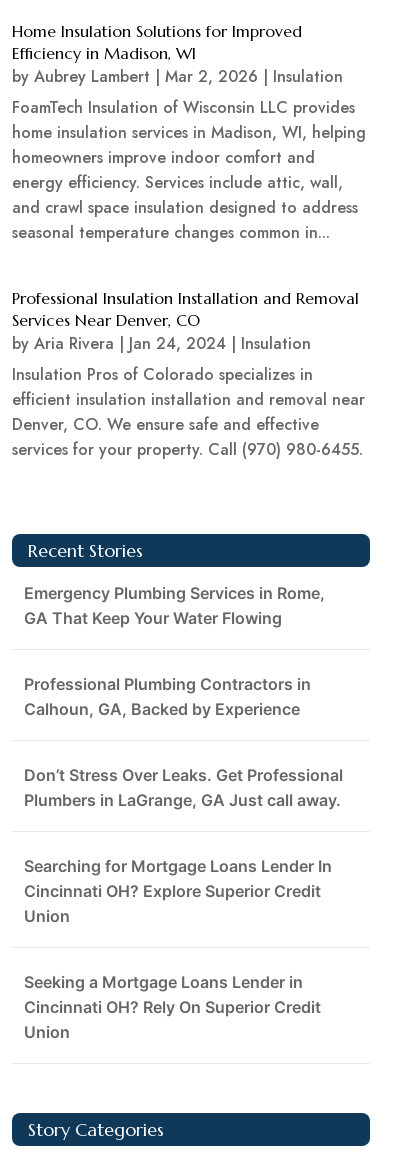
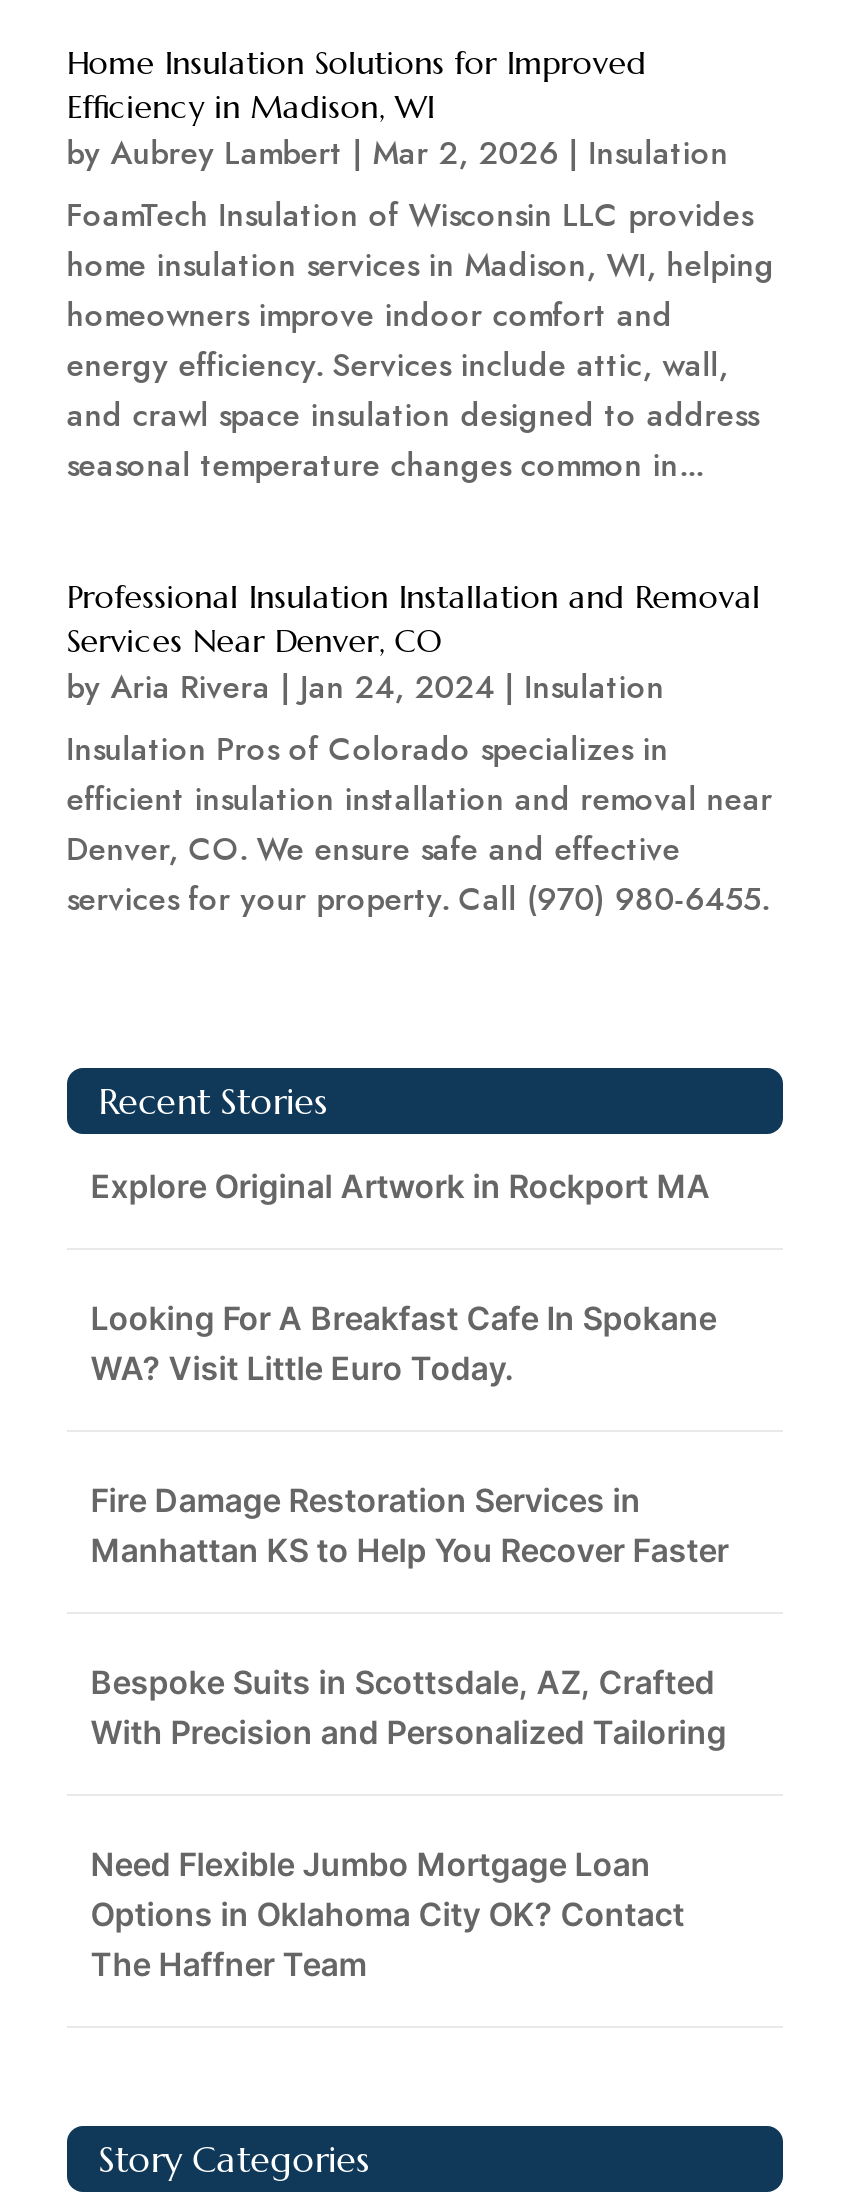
- Emergency Plumbing Services in Rome,
- GA That Keep Your Water Flowing
+ Explore Original Artwork in Rockport MA

- Professional Plumbing Contractors in
- Calhoun, GA, Backed by Experience
+ Looking For A Breakfast Cafe In Spokane
+ WA? Visit Little Euro Today.

- Don’t Stress Over Leaks. Get Professional
- Plumbers in LaGrange, GA Just call away.
+ Fire Damage Restoration Services in
+ Manhattan KS to Help You Recover Faster

- Searching for Mortgage Loans Lender In
- Cincinnati OH? Explore Superior Credit
- Union
+ Bespoke Suits in Scottsdale, AZ, Crafted
+ With Precision and Personalized Tailoring

- Seeking a Mortgage Loans Lender in
- Cincinnati OH? Rely On Superior Credit
- Union
+ Need Flexible Jumbo Mortgage Loan
+ Options in Oklahoma City OK? Contact
+ The Haffner Team
